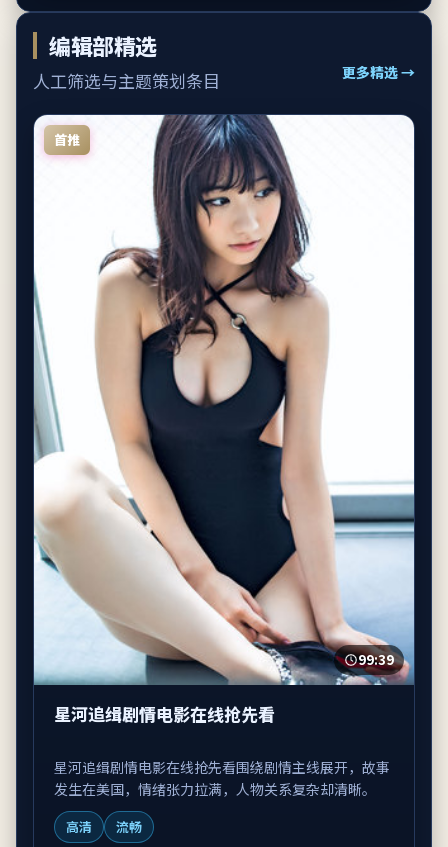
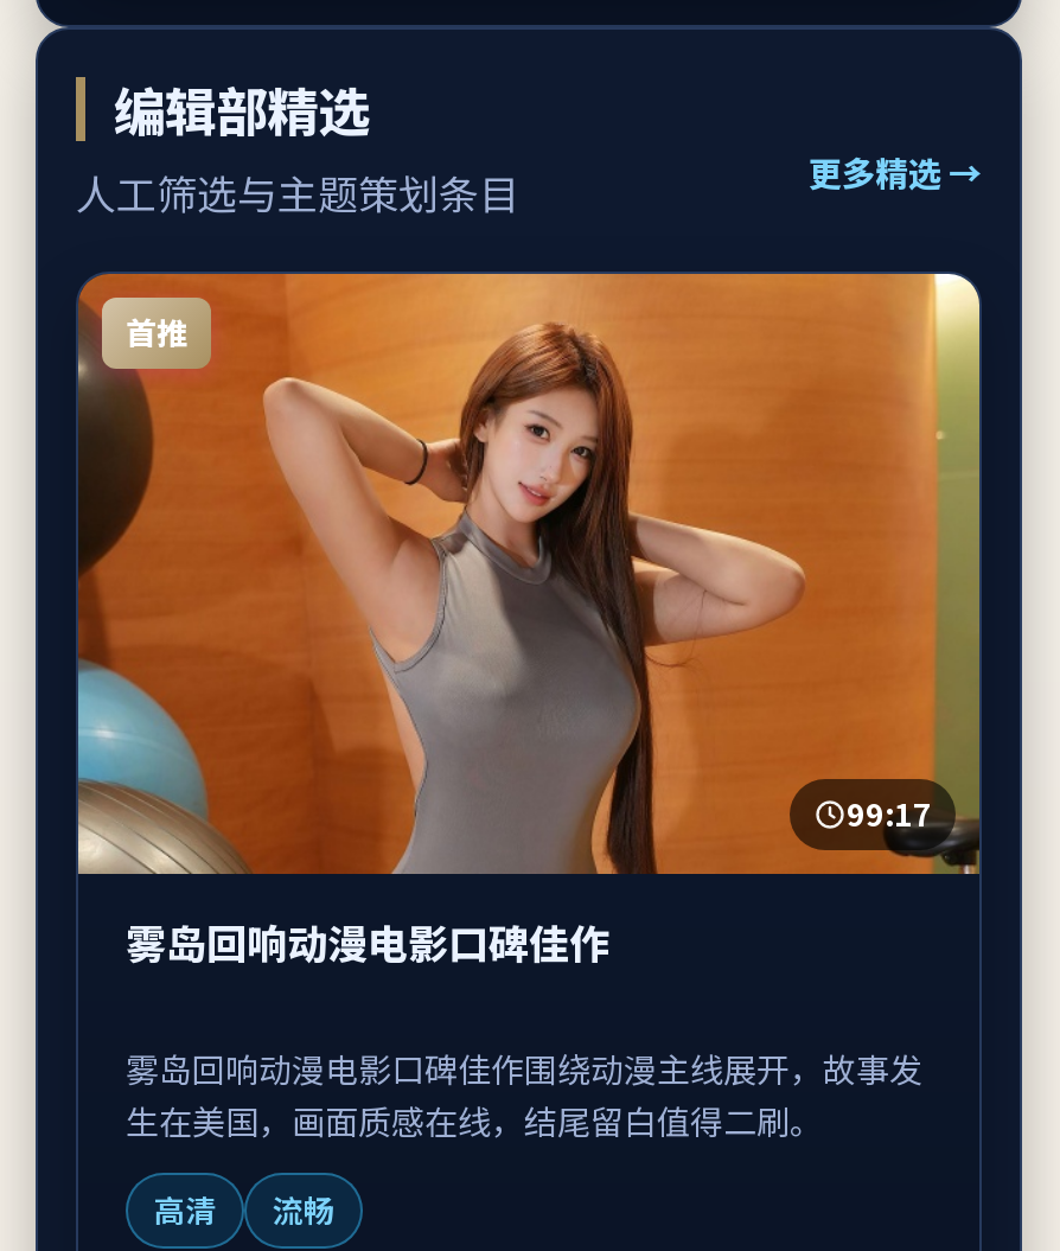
- [image]
- 99:39
+ [image]
+ 99:17

- 星河追缉剧情电影在线抢先看
+ 雾岛回响动漫电影口碑佳作

- 星河追缉剧情电影在线抢先看围绕剧情主线展开，故事
- 发生在美国，情绪张力拉满，人物关系复杂却清晰。
+ 雾岛回响动漫电影口碑佳作围绕动漫主线展开，故事发
+ 生在美国，画面质感在线，结尾留白值得二刷。
